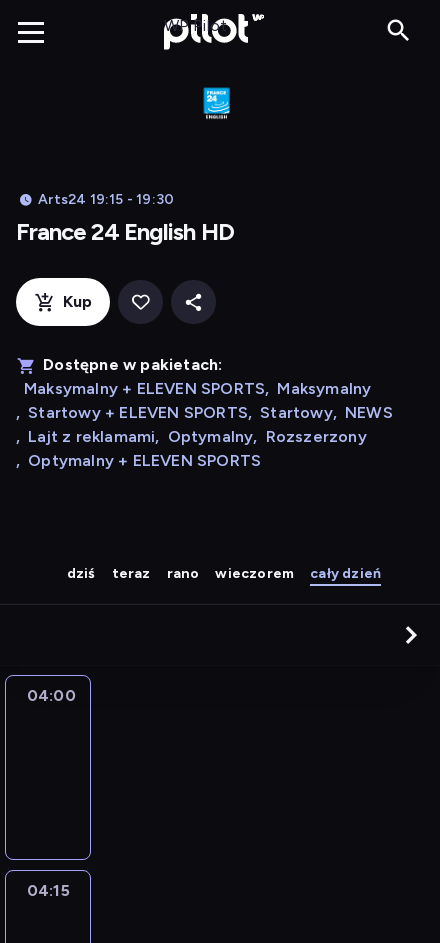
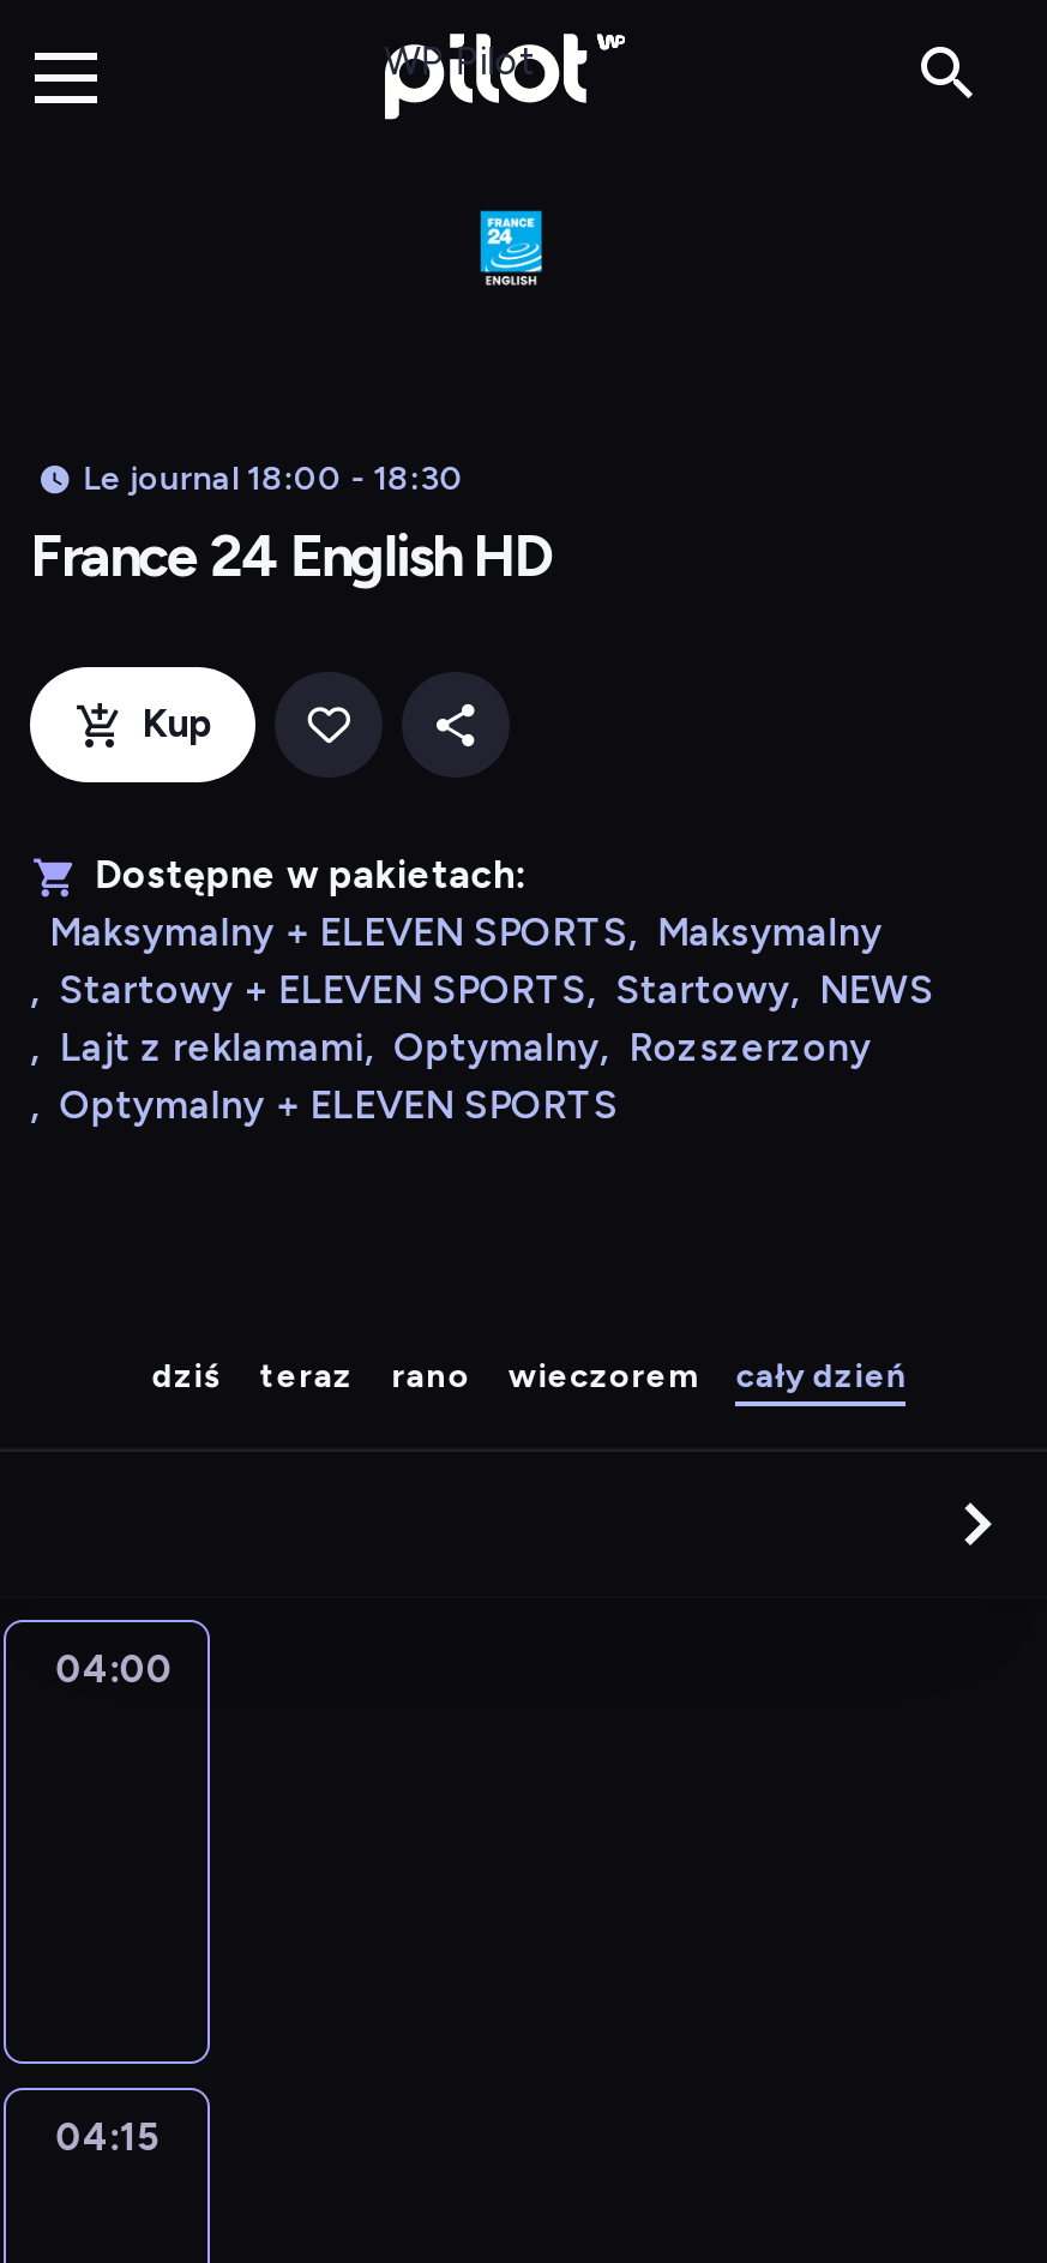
- Arts24 19:15 - 19:30
+ Le journal 18:00 - 18:30
